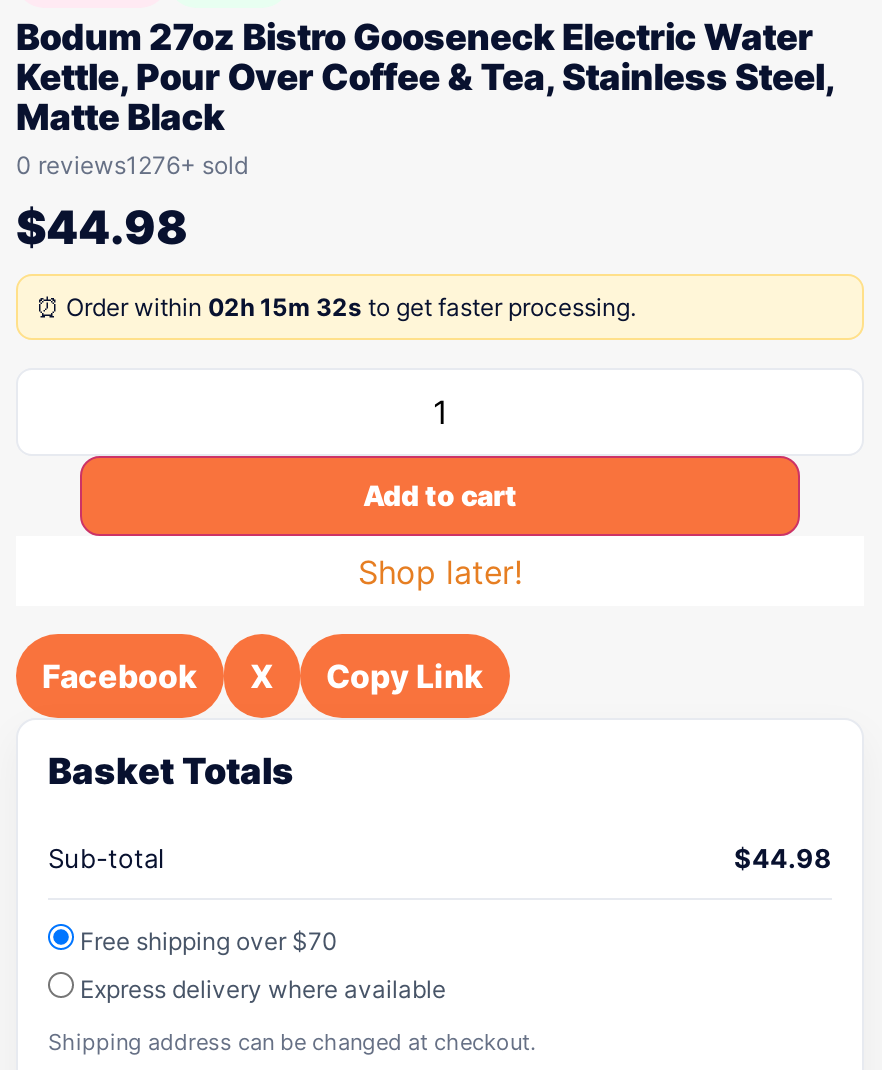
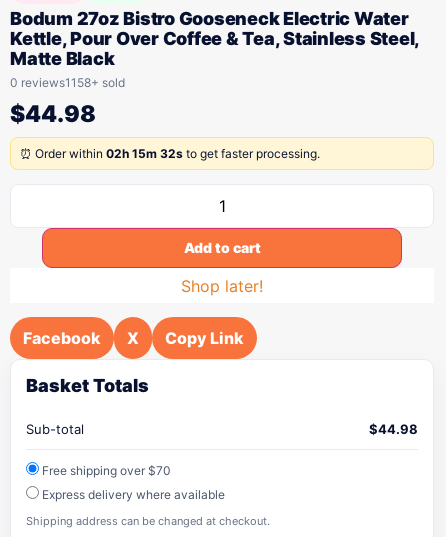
- 0 reviews1276+ sold
+ 0 reviews1158+ sold
